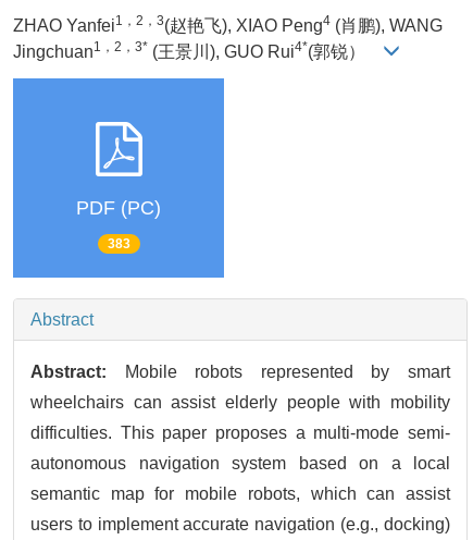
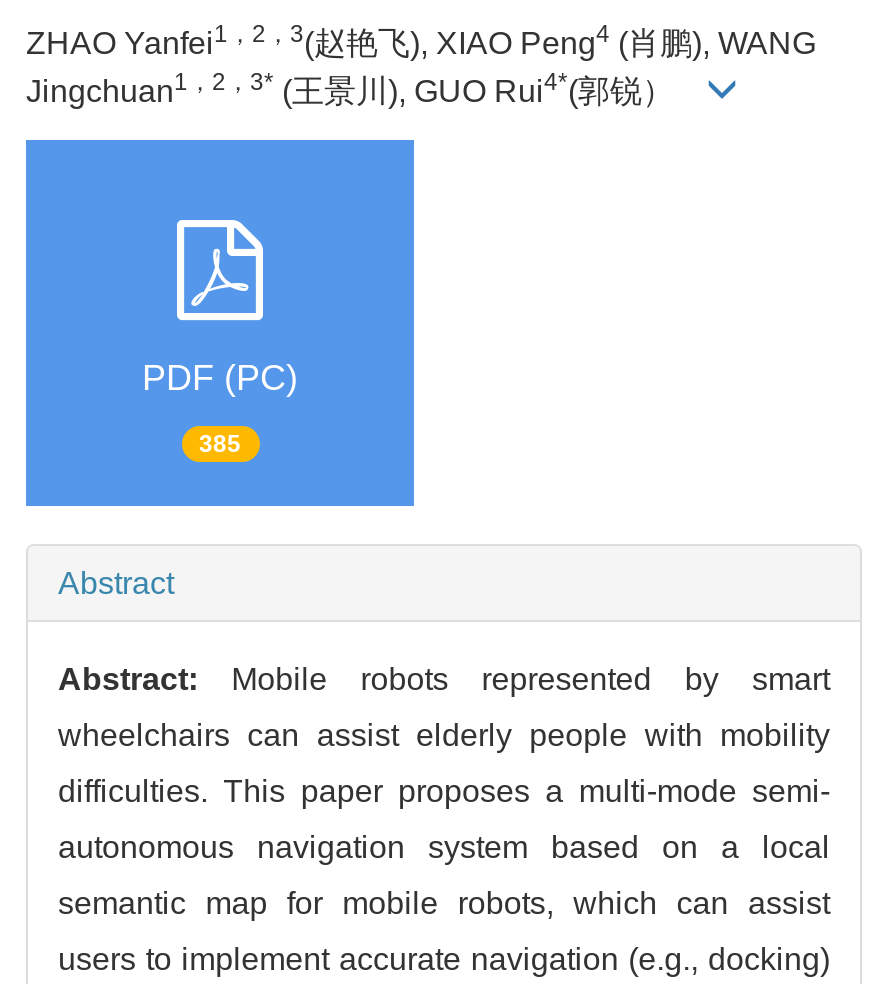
- 383
+ 385
